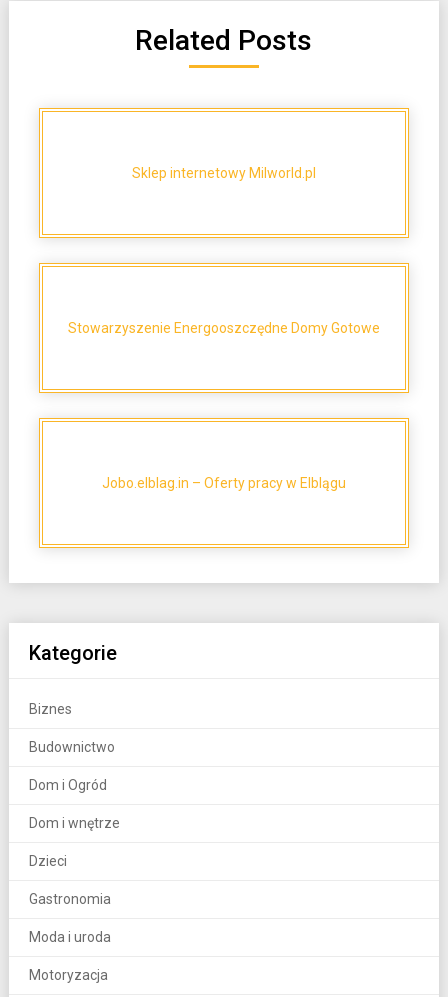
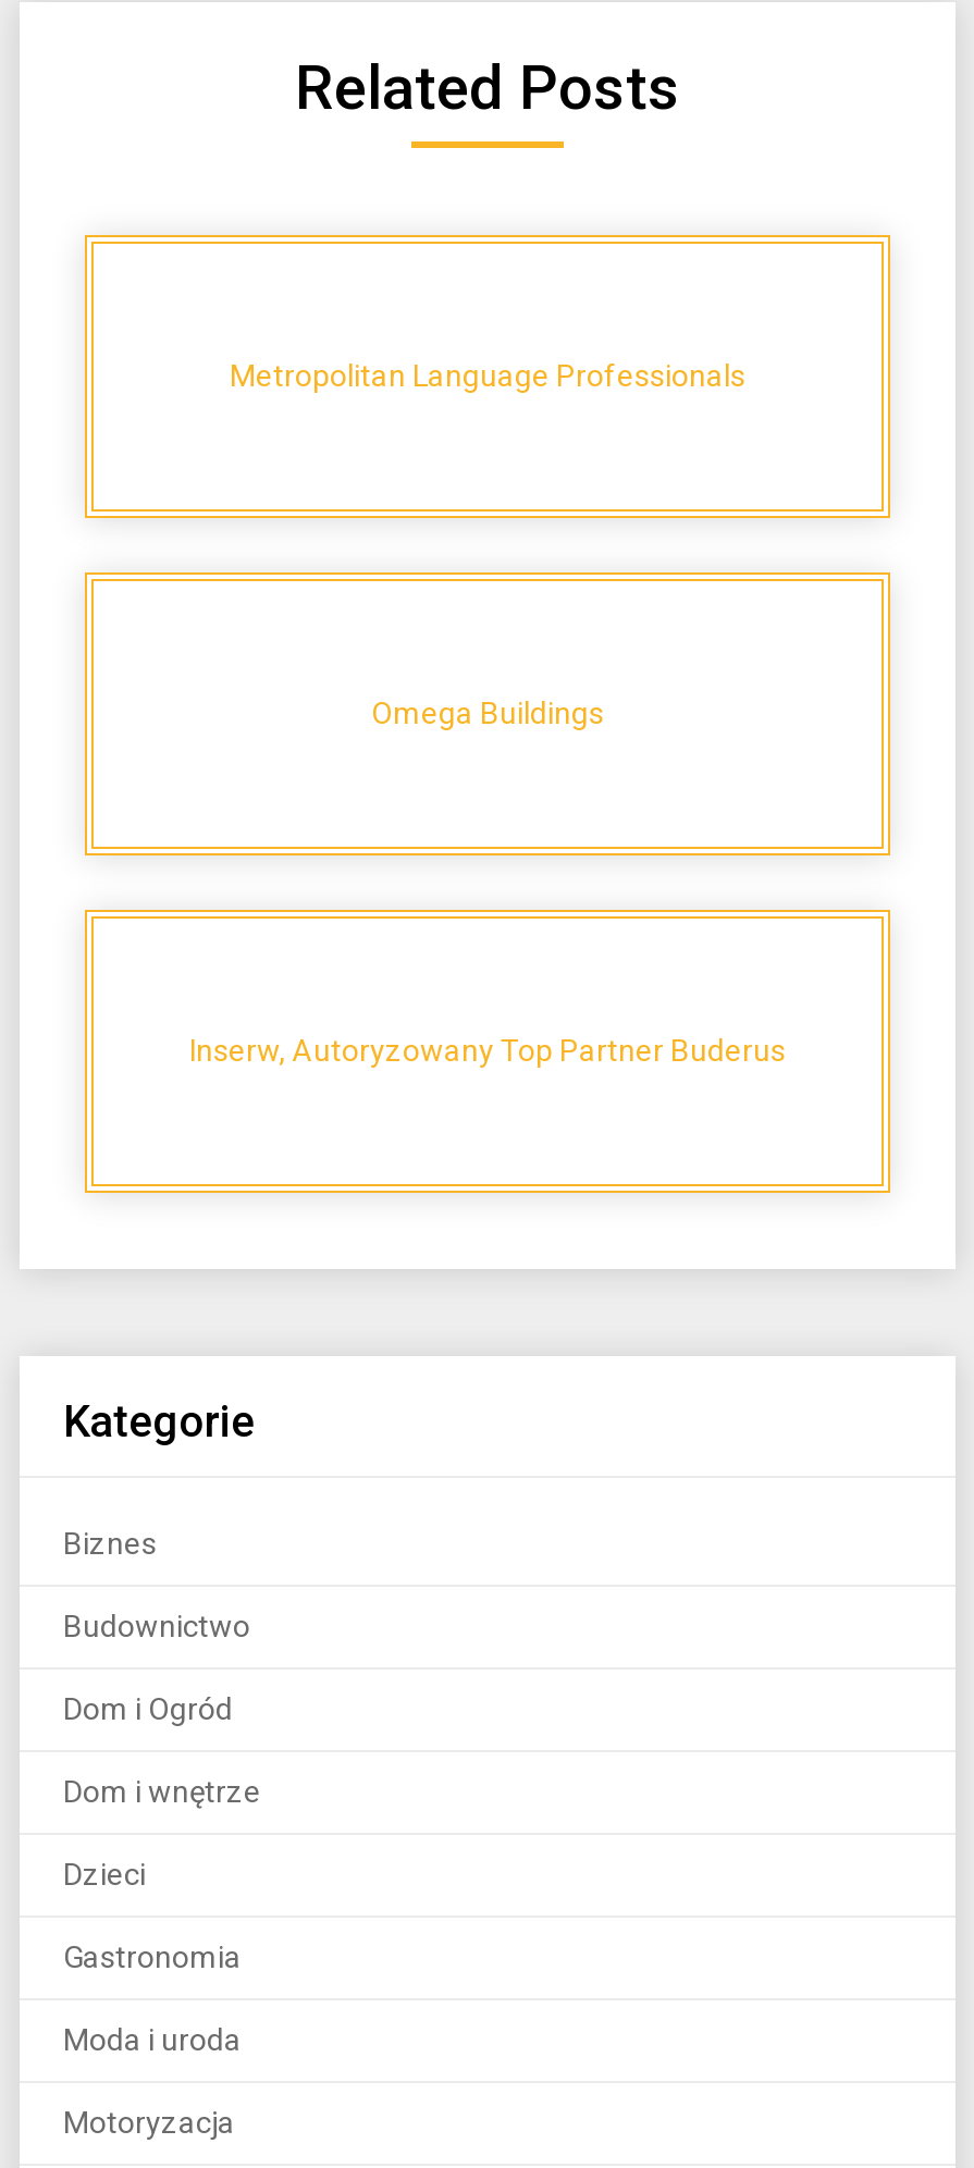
- Sklep internetowy Milworld.pl
+ Metropolitan Language Professionals

- Stowarzyszenie Energooszczędne Domy Gotowe
+ Omega Buildings

- Jobo.elblag.in – Oferty pracy w Elblągu
+ Inserw, Autoryzowany Top Partner Buderus
